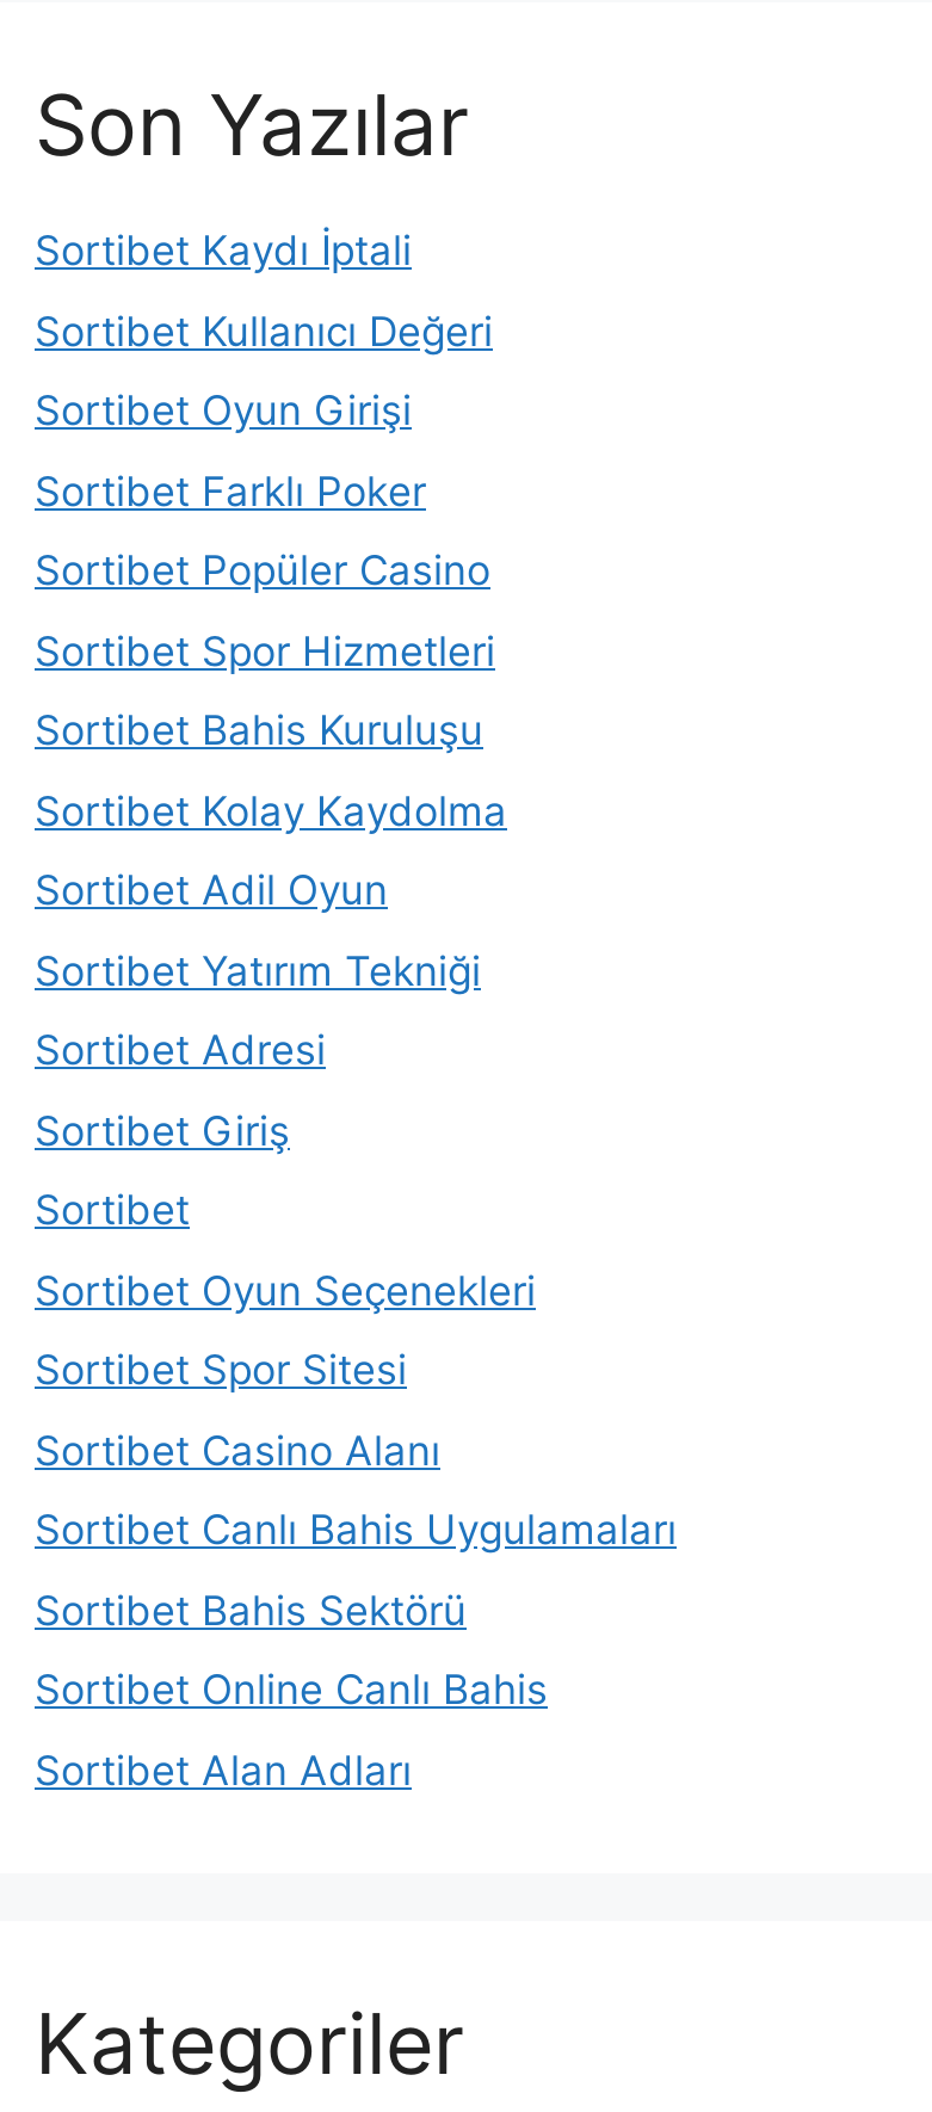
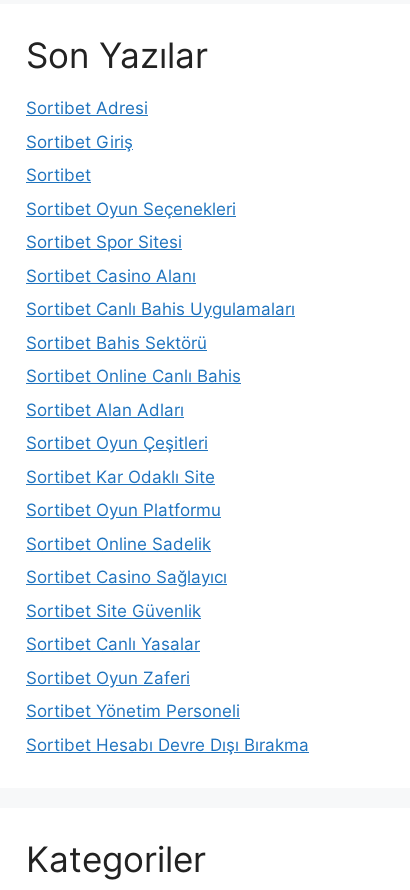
- Sortibet Kaydı İptali
- Sortibet Kullanıcı Değeri
- Sortibet Oyun Girişi
- Sortibet Farklı Poker
- Sortibet Popüler Casino
- Sortibet Spor Hizmetleri
- Sortibet Bahis Kuruluşu
- Sortibet Kolay Kaydolma
- Sortibet Adil Oyun
- Sortibet Yatırım Tekniği

moved up: Sortibet Adresi | Sortibet Giriş | Sortibet | ... | Sortibet Online Canlı Bahis | Sortibet Alan Adları

+ Sortibet Oyun Çeşitleri
+ Sortibet Kar Odaklı Site
+ Sortibet Oyun Platformu
+ Sortibet Online Sadelik
+ Sortibet Casino Sağlayıcı
+ Sortibet Site Güvenlik
+ Sortibet Canlı Yasalar
+ Sortibet Oyun Zaferi
+ Sortibet Yönetim Personeli
+ Sortibet Hesabı Devre Dışı Bırakma
